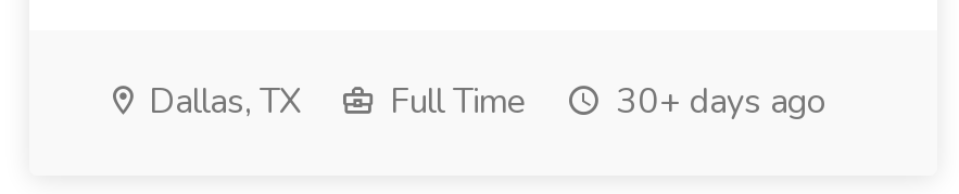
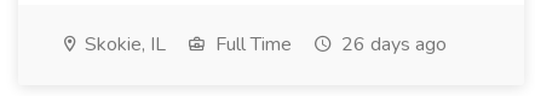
- Dallas, TX
+ Skokie, IL

- 30+ days ago
+ 26 days ago
